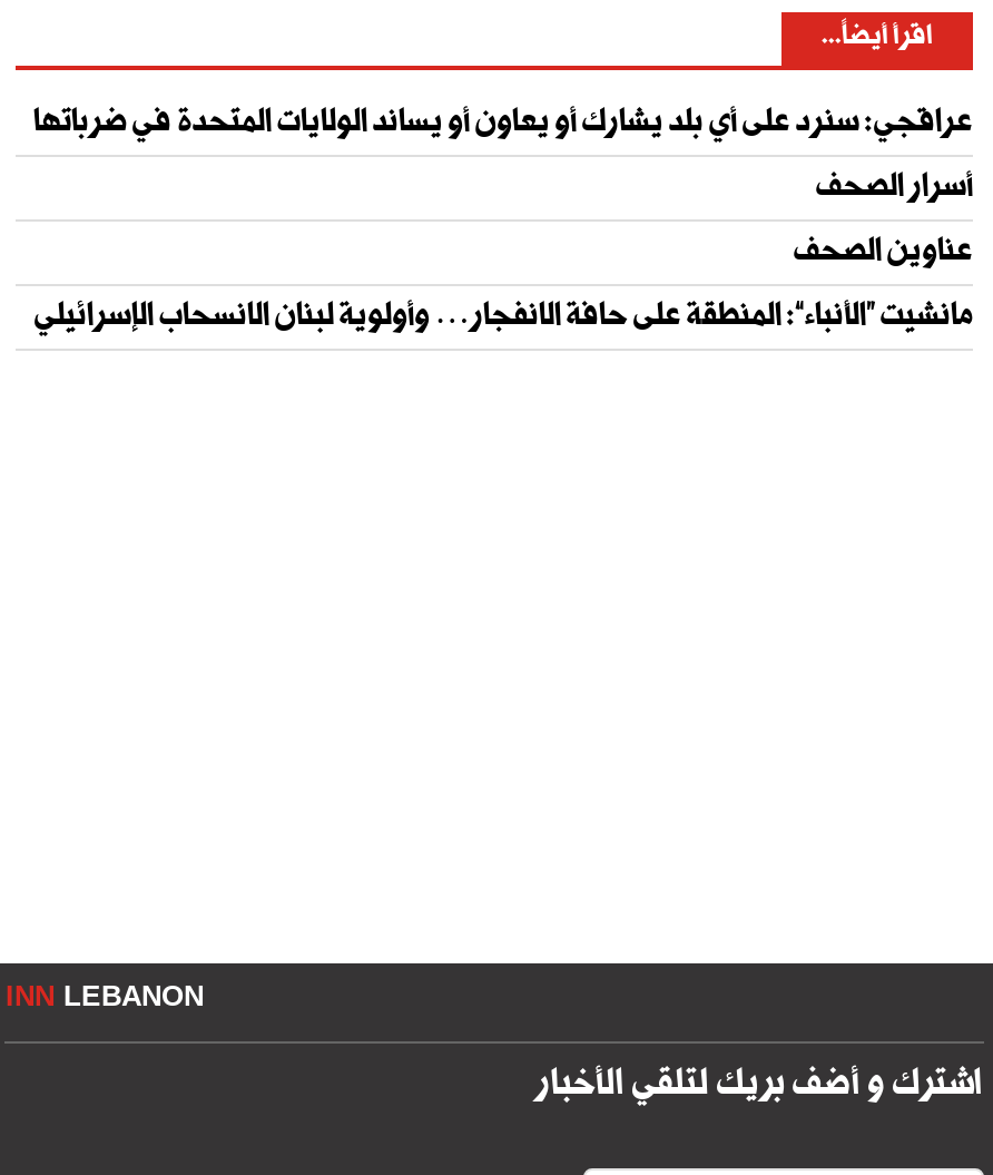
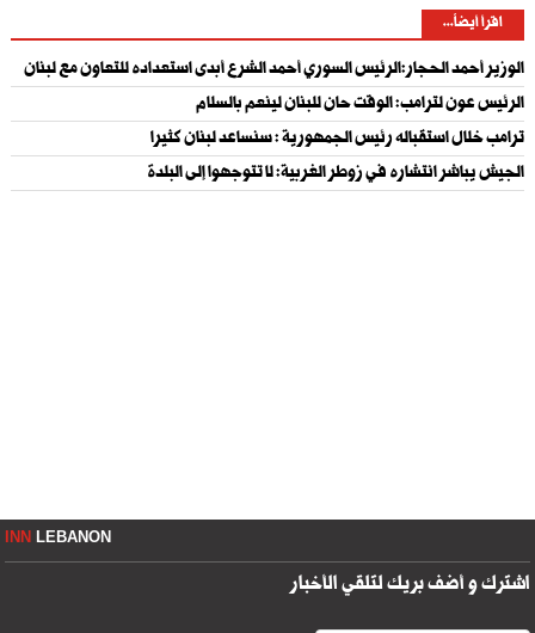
- عراقجي: سنرد على أي بلد يشارك أو يعاون أو يساند الولايات المتحدة في ضرباتها
- أسرار الصحف
- عناوين الصحف
- مانشيت “الأنباء”: المنطقة على حافة الانفجار… وأولوية لبنان الانسحاب الإسرائيلي
+ الوزير أحمد الحجار:الرئيس السوري أحمد الشرع أبدى استعداده للتعاون مع لبنان
+ الرئيس عون لترامب: الوقت حان للبنان لينعم بالسلام
+ ترامب خلال استقباله رئيس الجمهورية : سنساعد لبنان كثيرا
+ الجيش يباشر انتشاره في زوطر الغربية: لا تتوجهوا إلى البلدة
